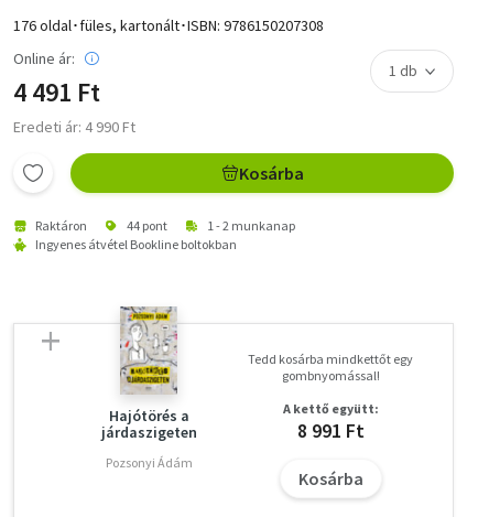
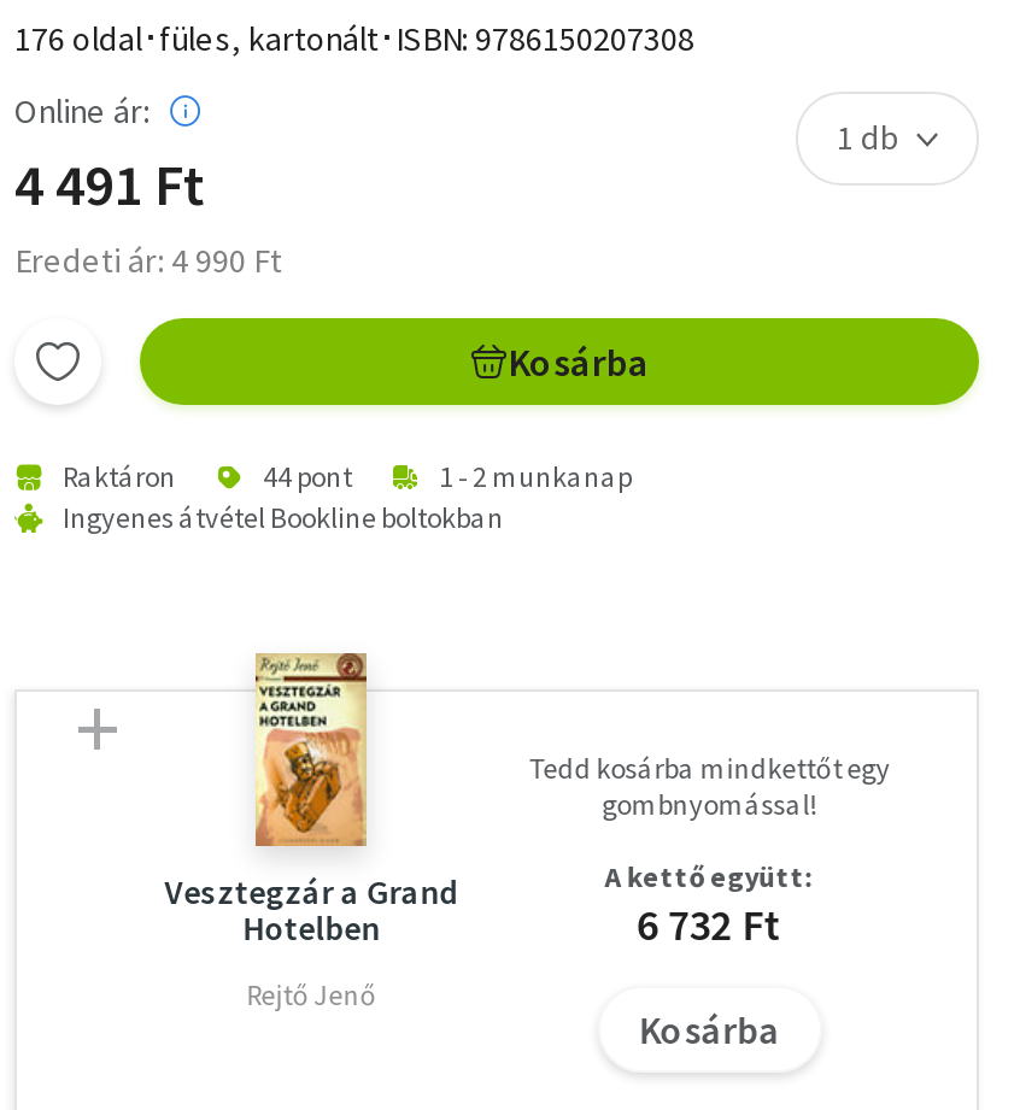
- [image]
- Hajótörés a
- járdaszigeten
+ [image]
+ Vesztegzár a Grand
+ Hotelben

- 8 991 Ft
+ 6 732 Ft

- Pozsonyi Ádám
+ Rejtő Jenő
